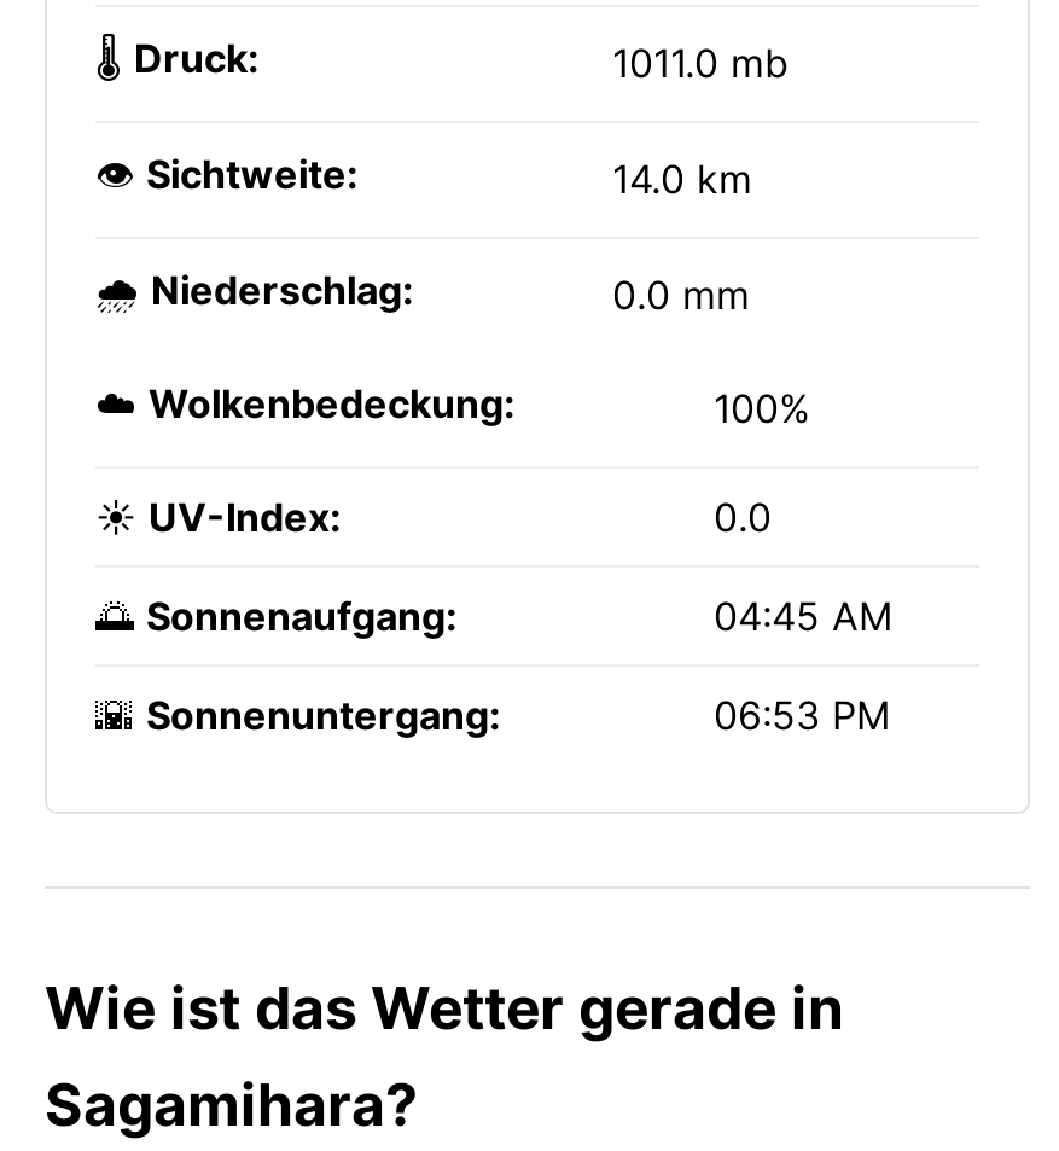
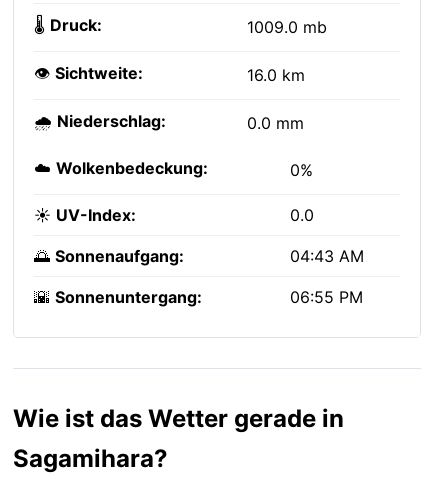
- 1011.0 mb
+ 1009.0 mb

- 14.0 km
+ 16.0 km

- 100%
+ 0%

- 04:45 AM
+ 04:43 AM

- 06:53 PM
+ 06:55 PM
